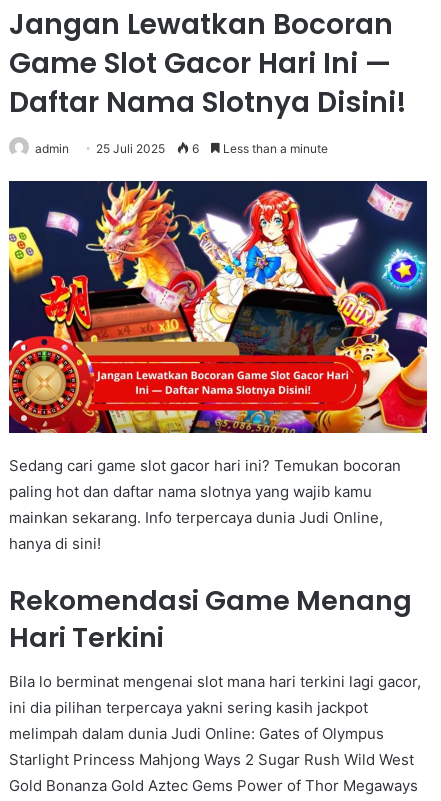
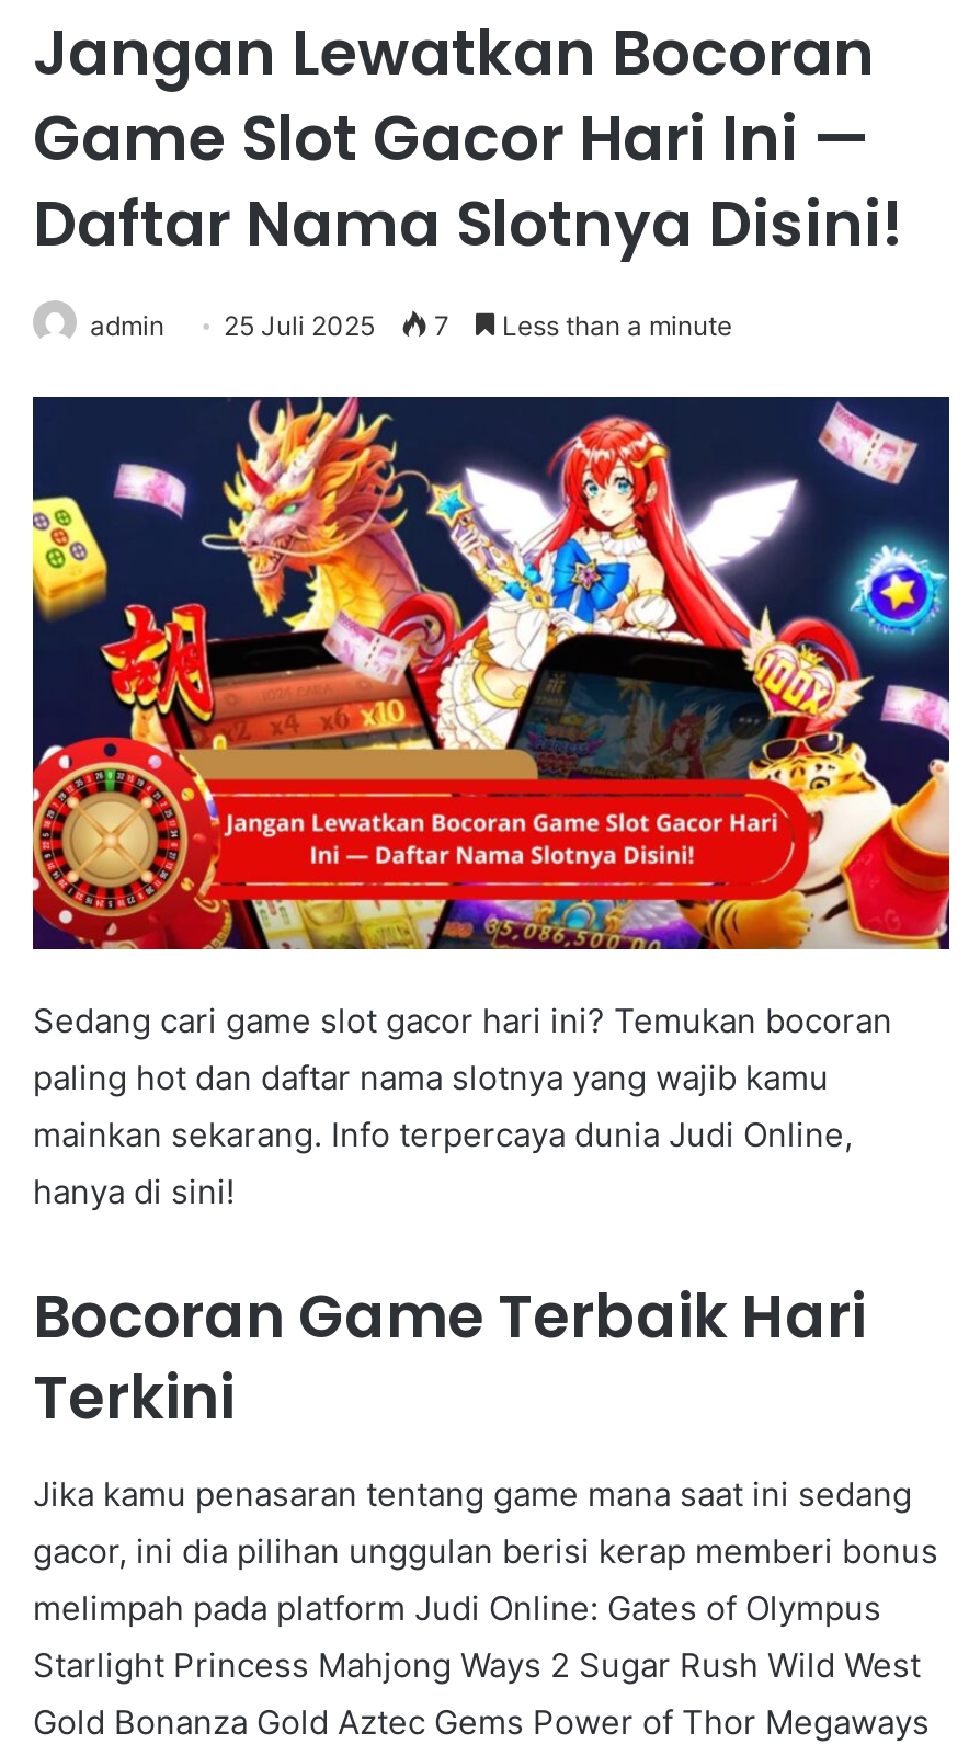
- admin 25 Juli 2025 6 Less than a minute
+ admin 25 Juli 2025 7 Less than a minute

- Rekomendasi Game Menang
- Hari Terkini
- Bila lo berminat mengenai slot mana hari terkini lagi gacor,
- ini dia pilihan terpercaya yakni sering kasih jackpot
- melimpah dalam dunia Judi Online: Gates of Olympus
+ Bocoran Game Terbaik Hari
+ Terkini
+ Jika kamu penasaran tentang game mana saat ini sedang
+ gacor, ini dia pilihan unggulan berisi kerap memberi bonus
+ melimpah pada platform Judi Online: Gates of Olympus
